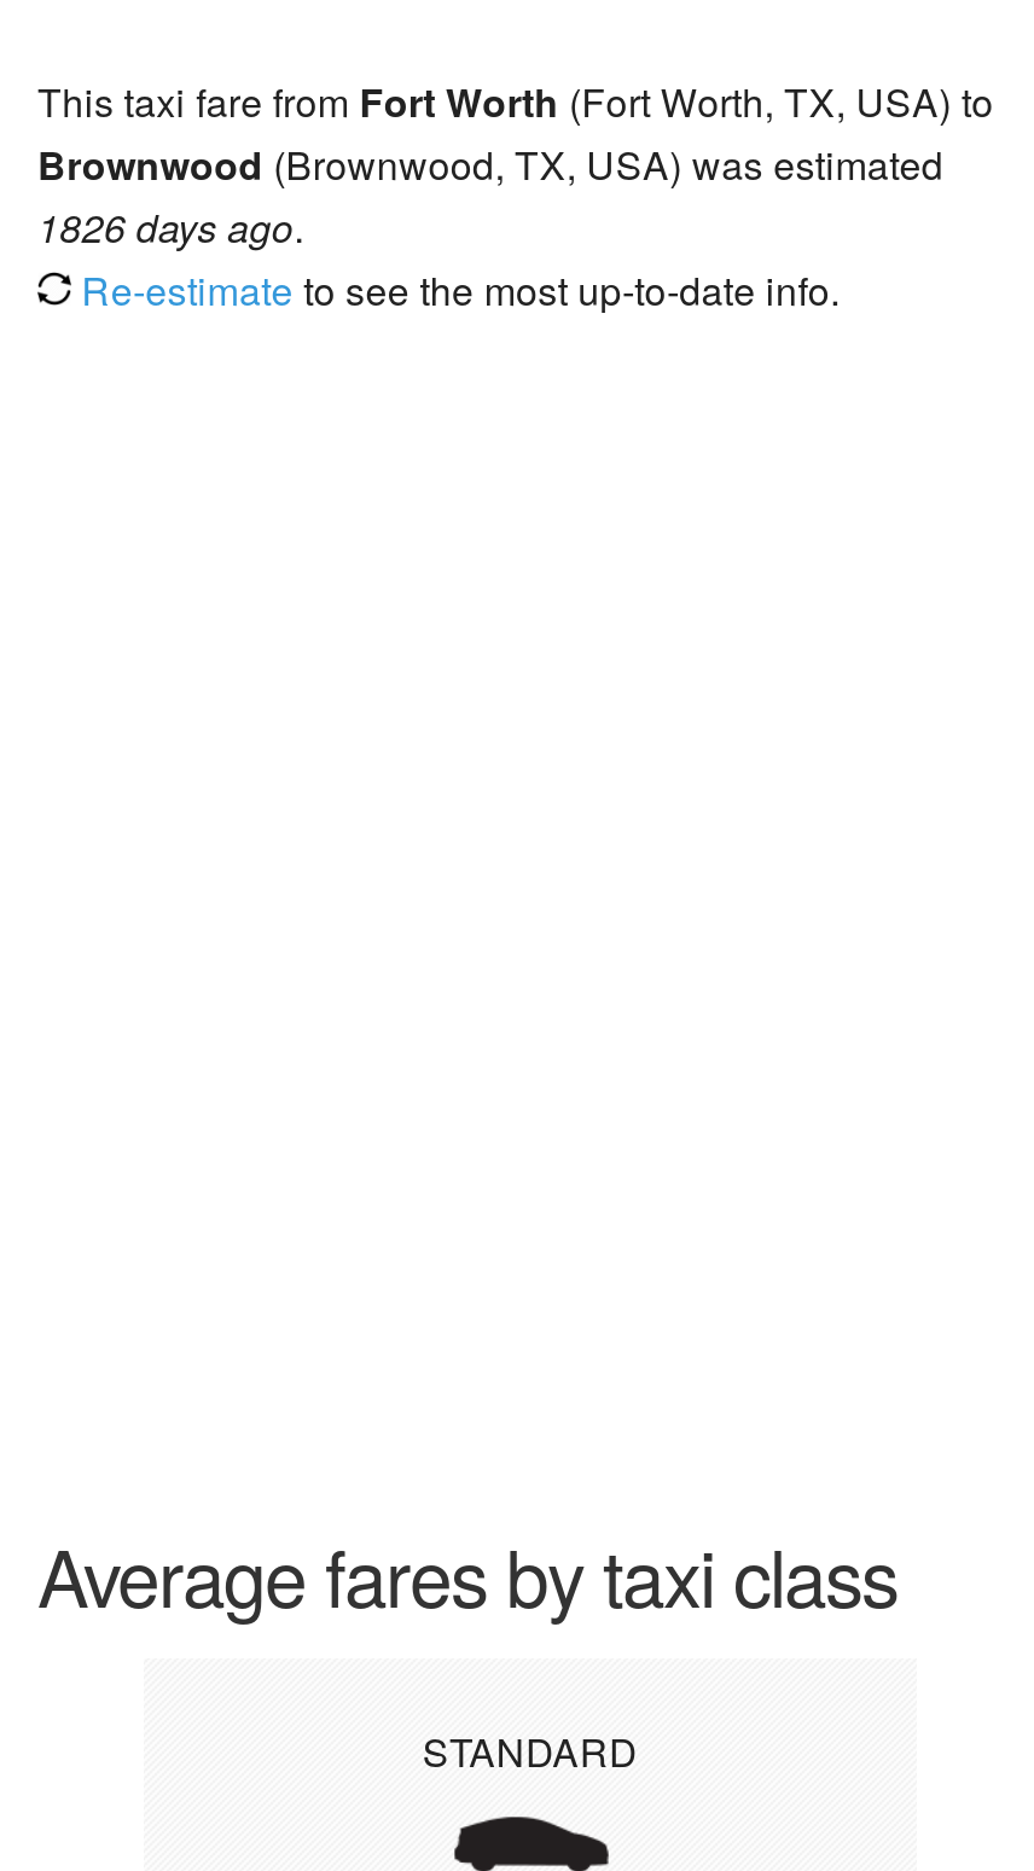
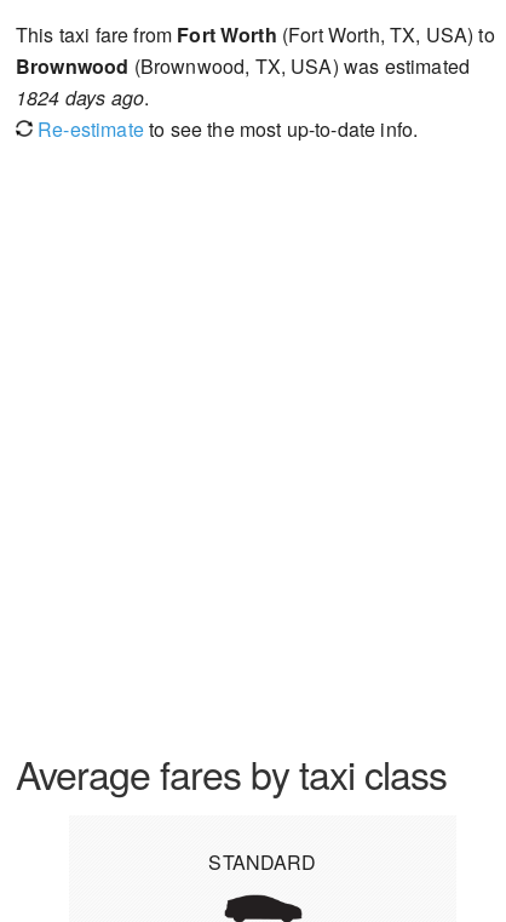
- 1826 days ago.
+ 1824 days ago.
